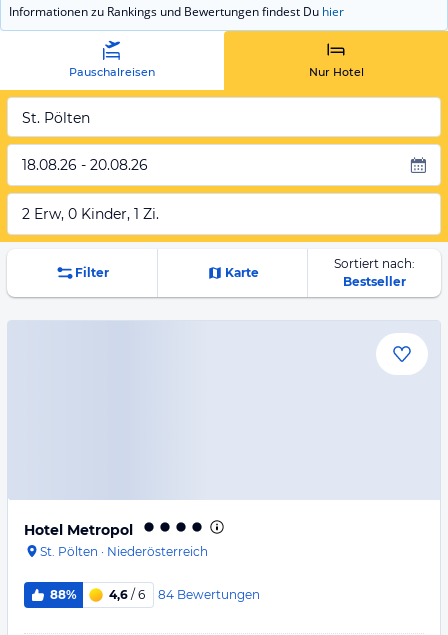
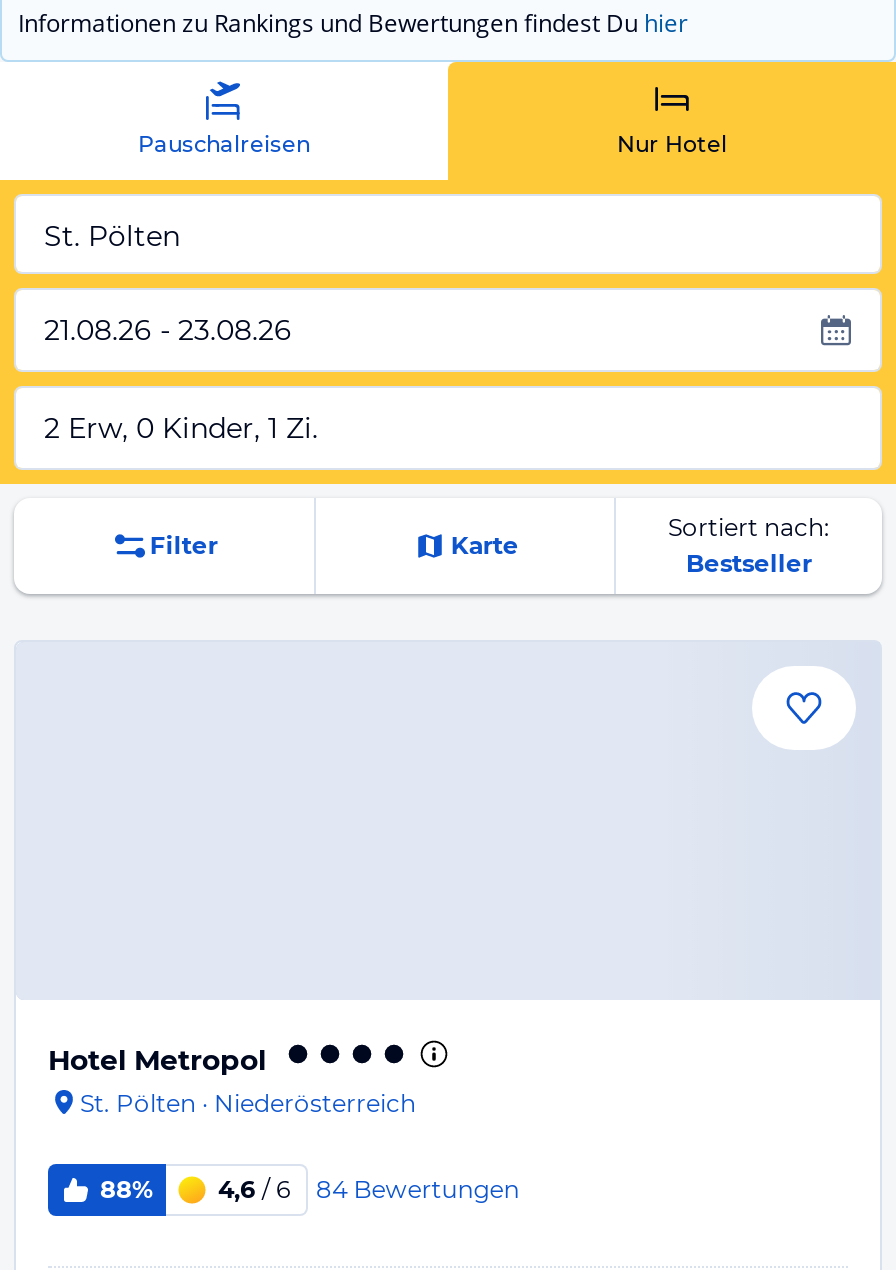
- 18.08.26 - 20.08.26
+ 21.08.26 - 23.08.26
